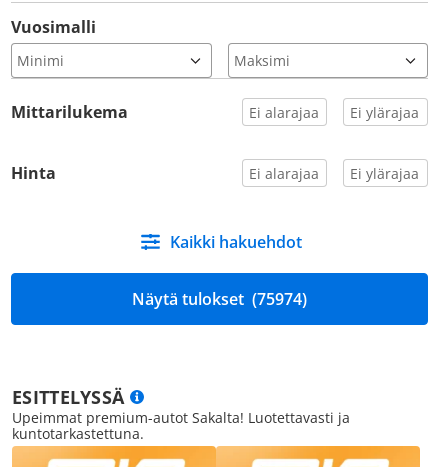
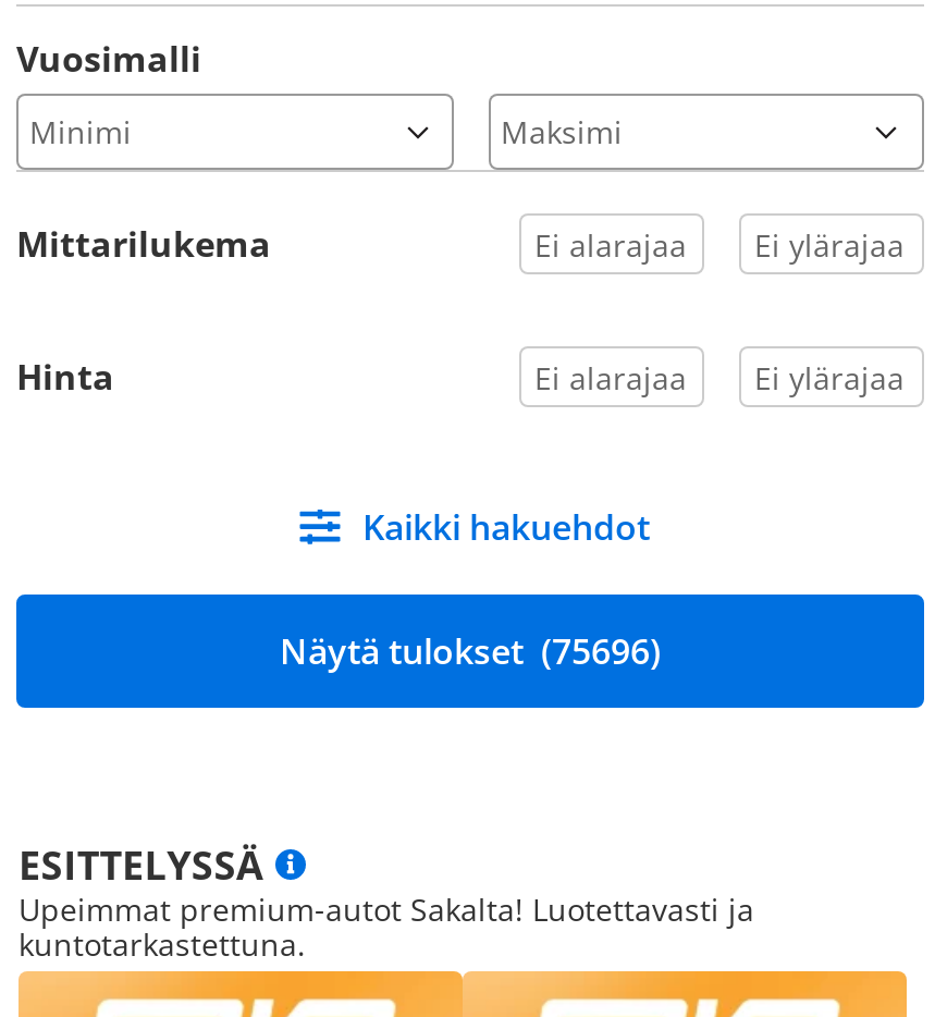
- Näytä tulokset (75974)
+ Näytä tulokset (75696)
